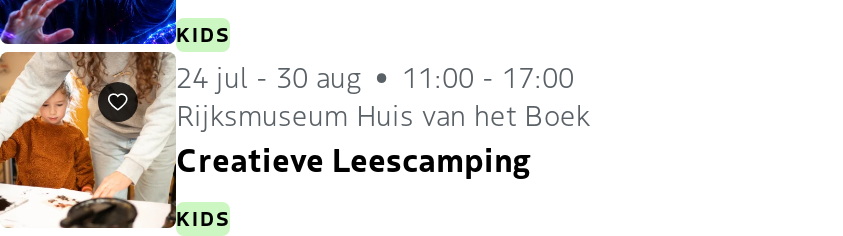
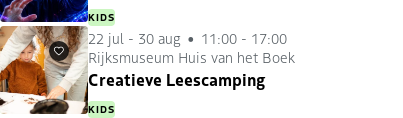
- 24 jul - 30 aug 11:00 - 17:00
+ 22 jul - 30 aug 11:00 - 17:00
